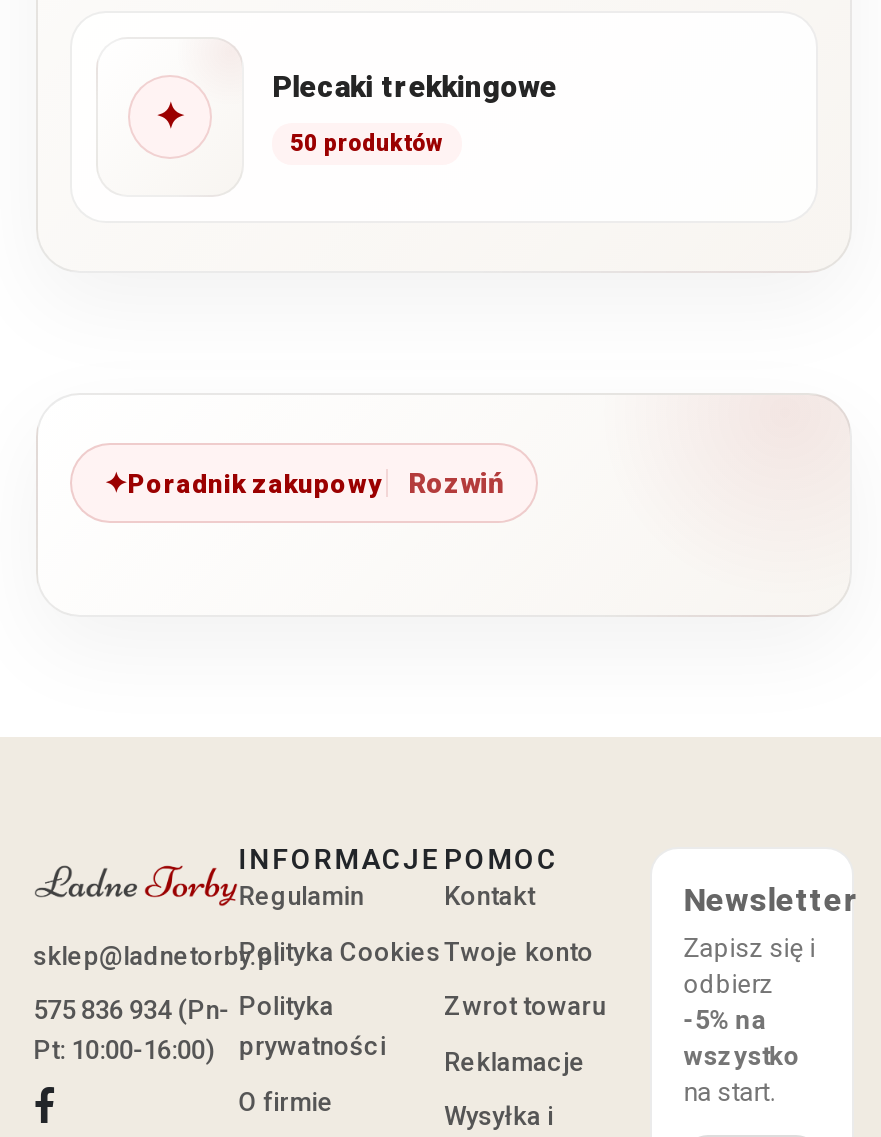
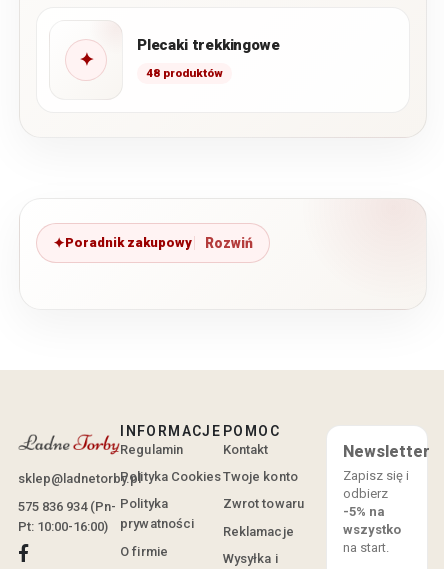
- 50 produktów
+ 48 produktów
